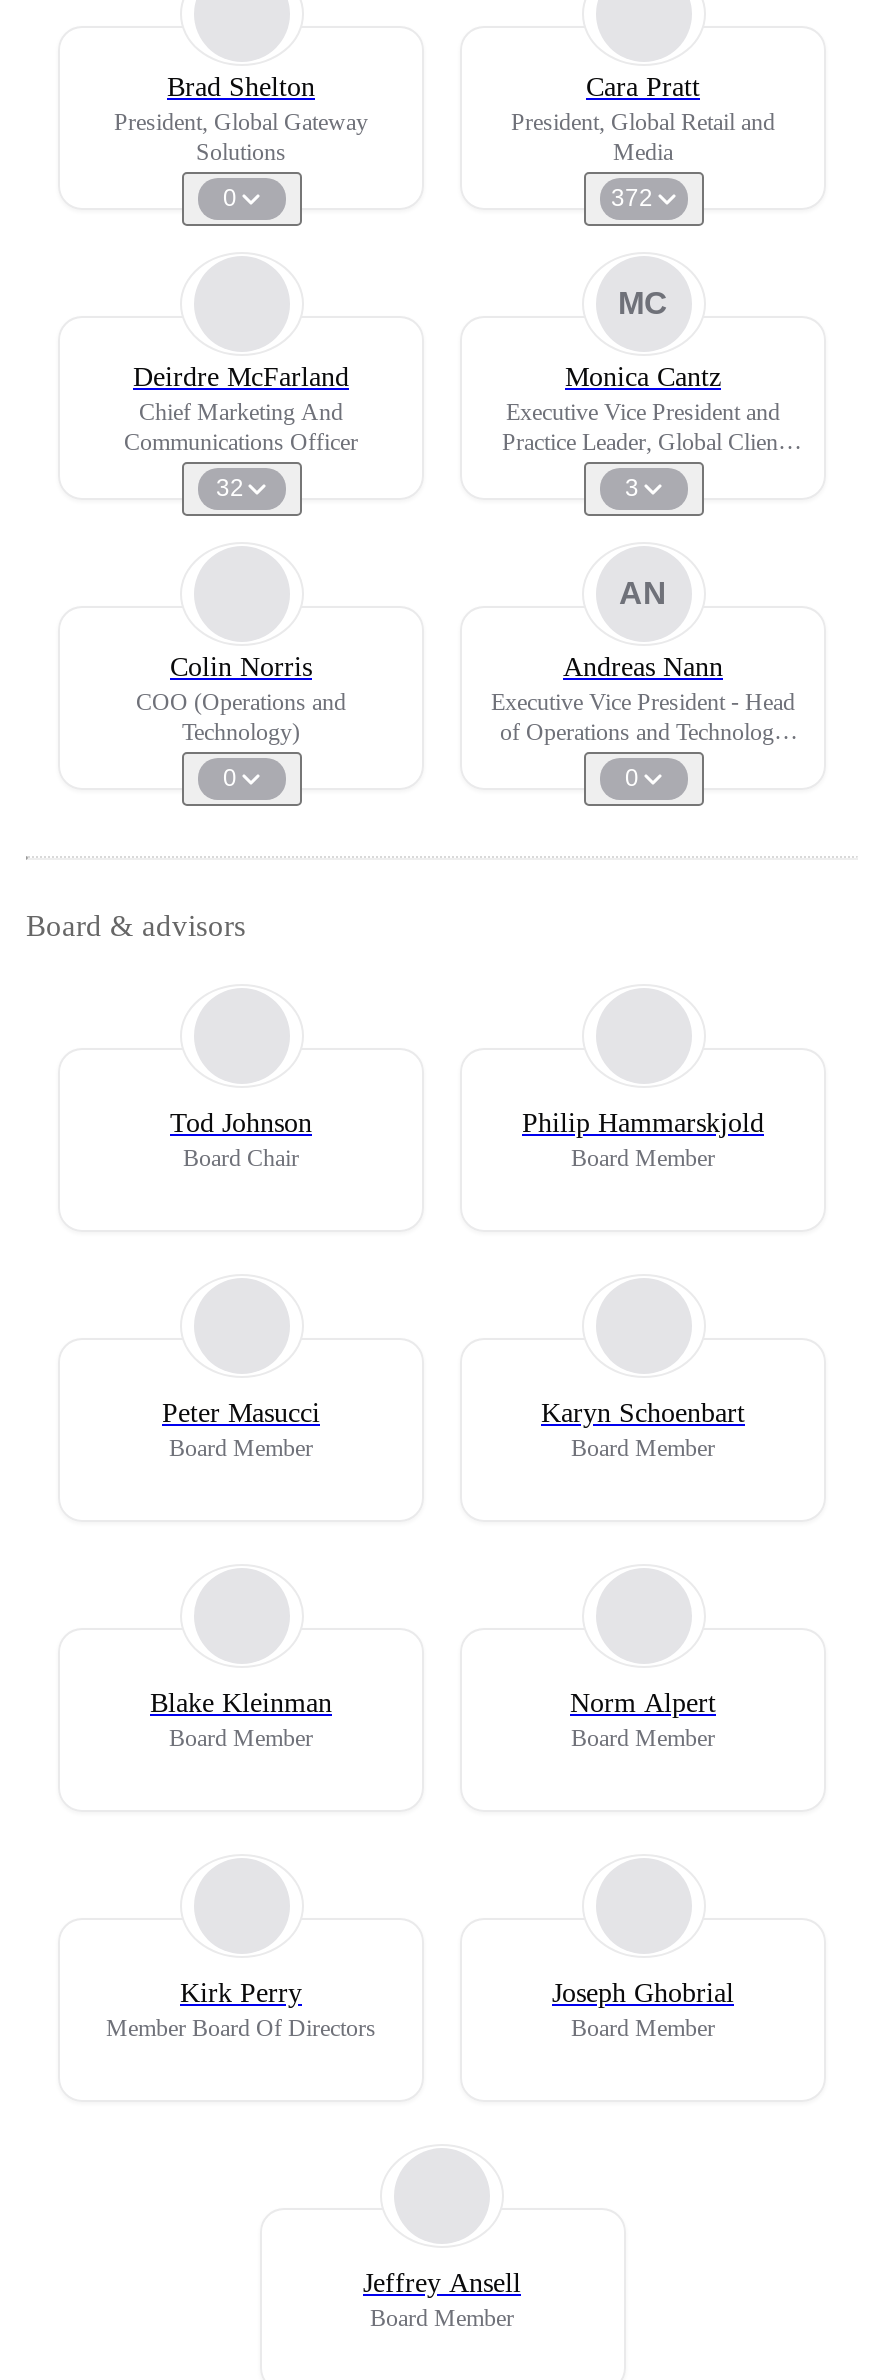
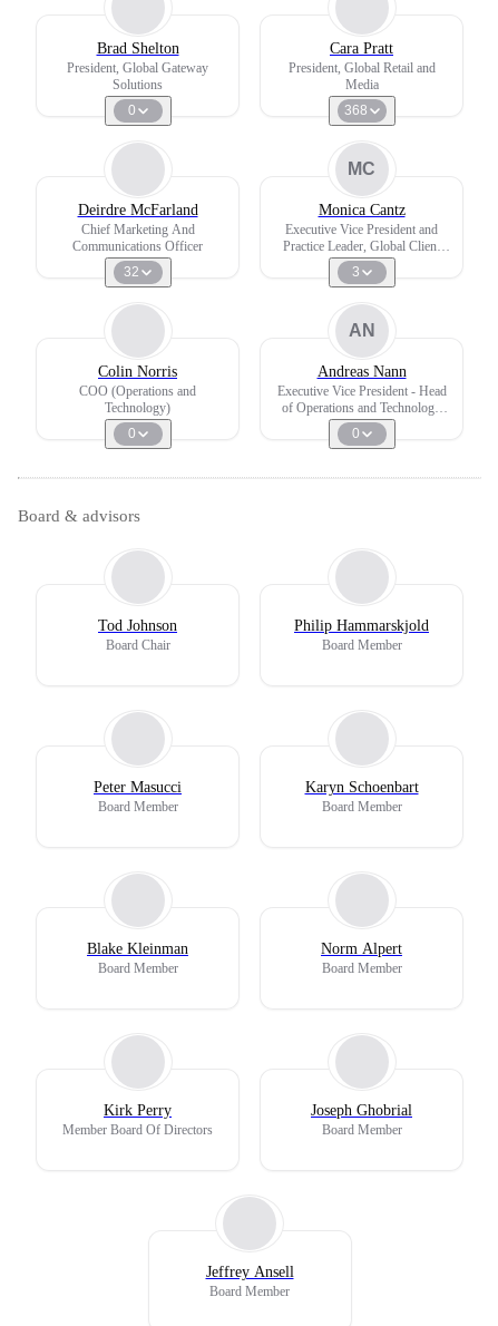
- 372
+ 368
